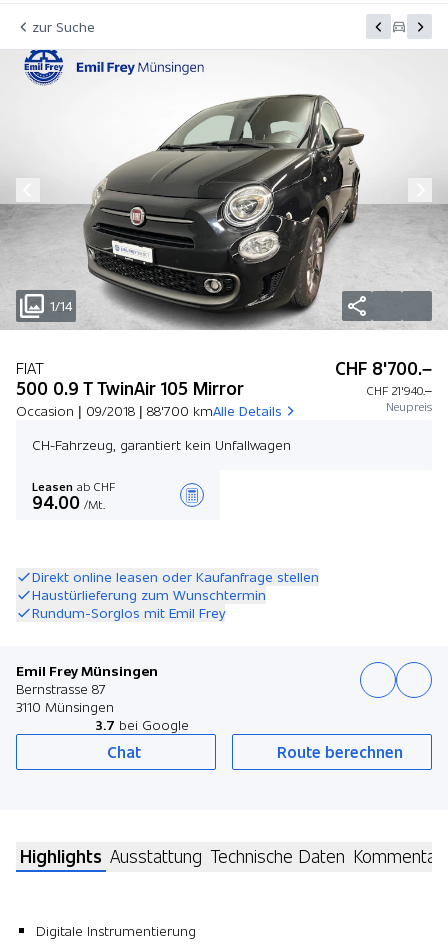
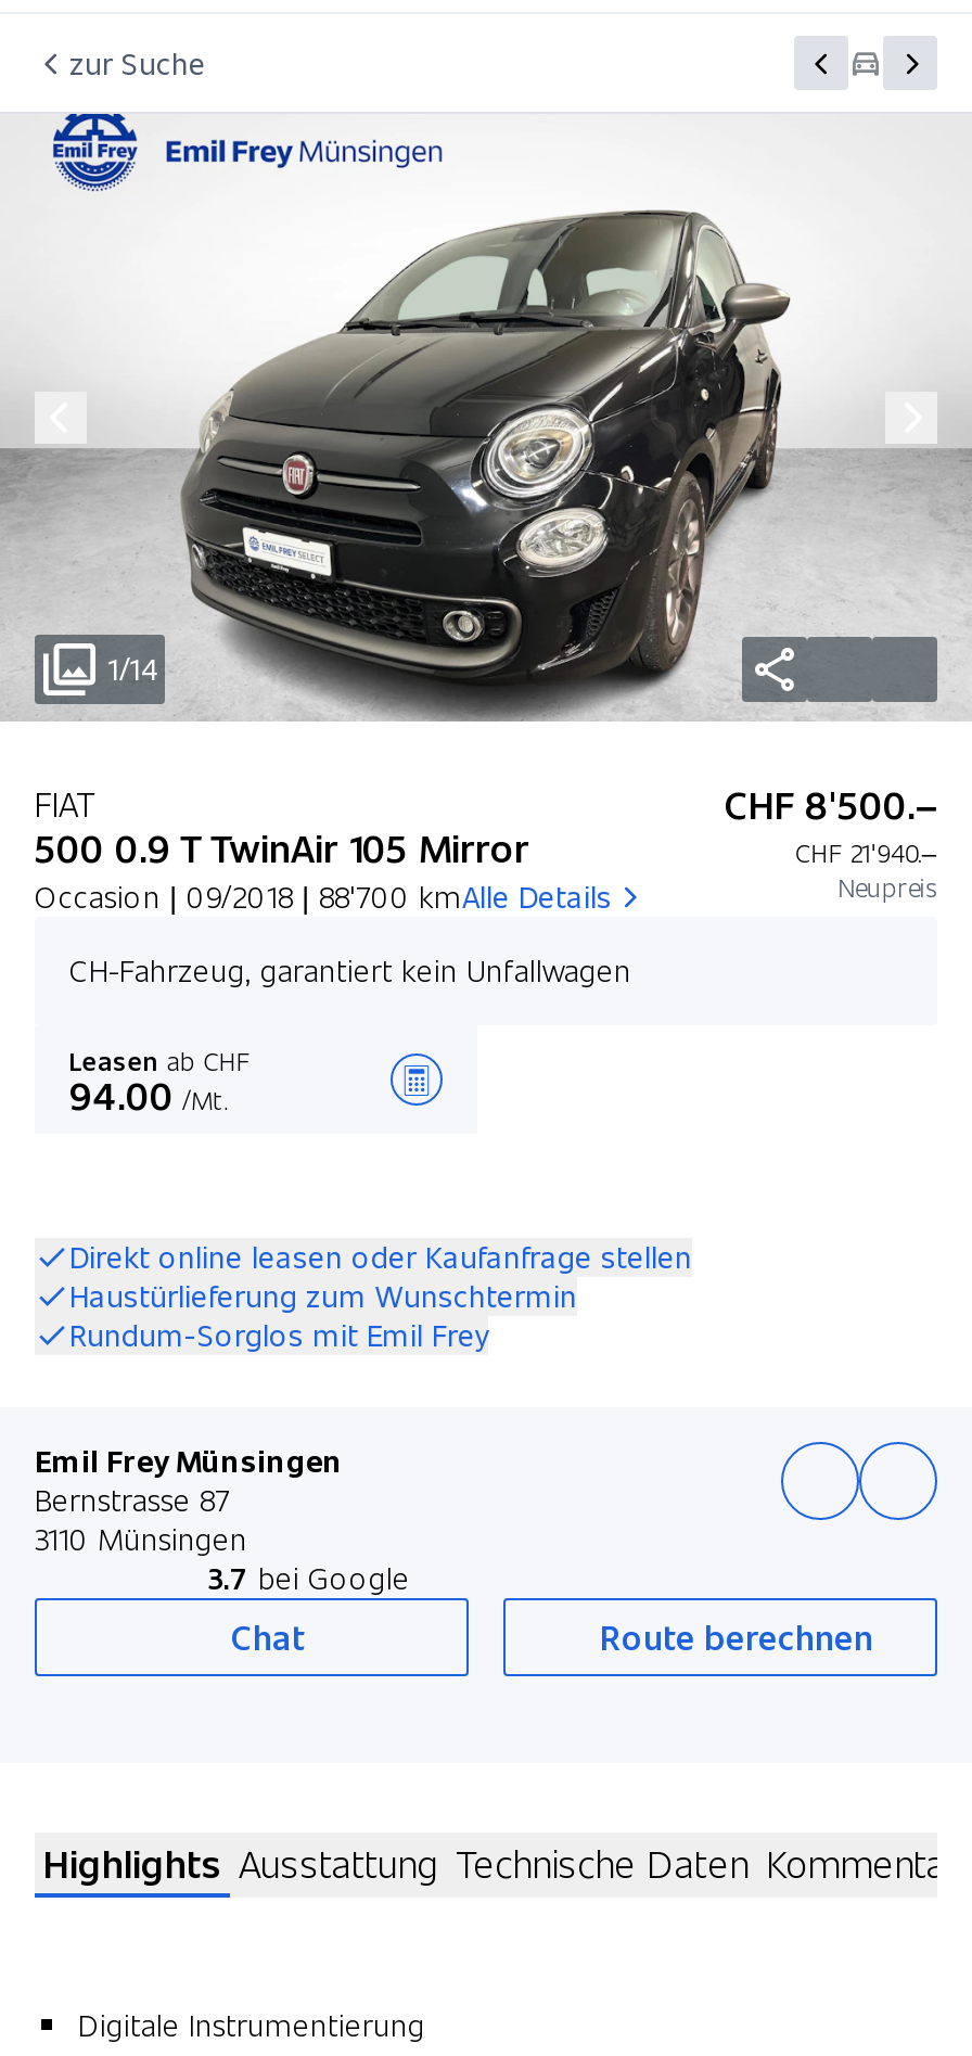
- CHF 8'700.–
+ CHF 8'500.–
